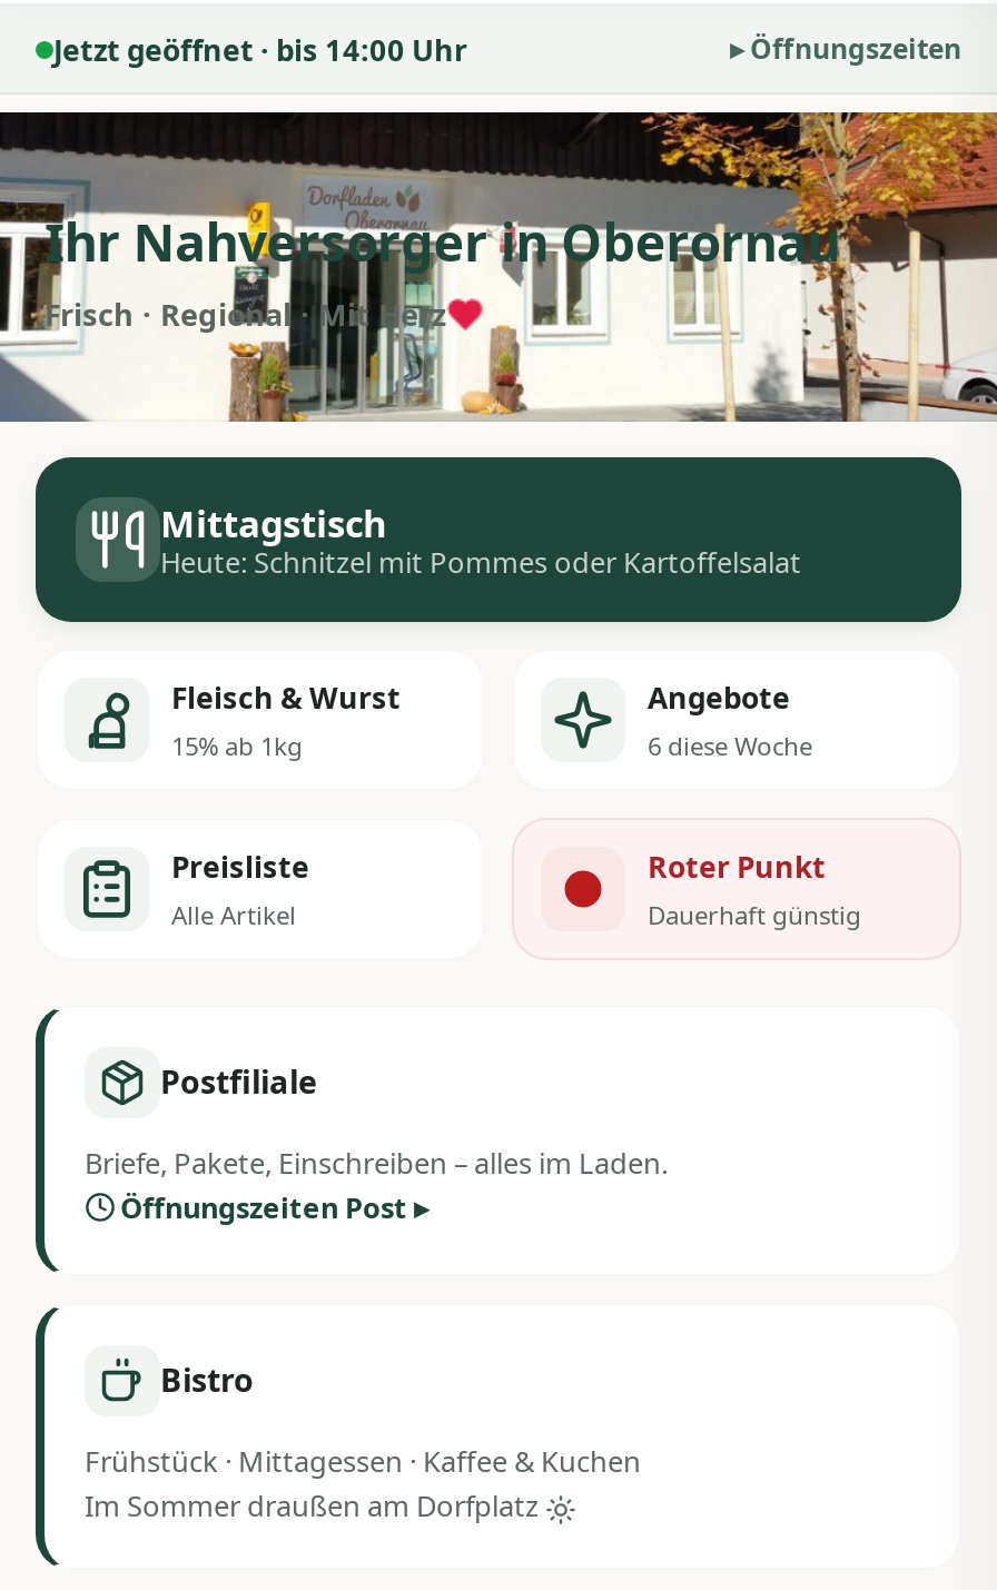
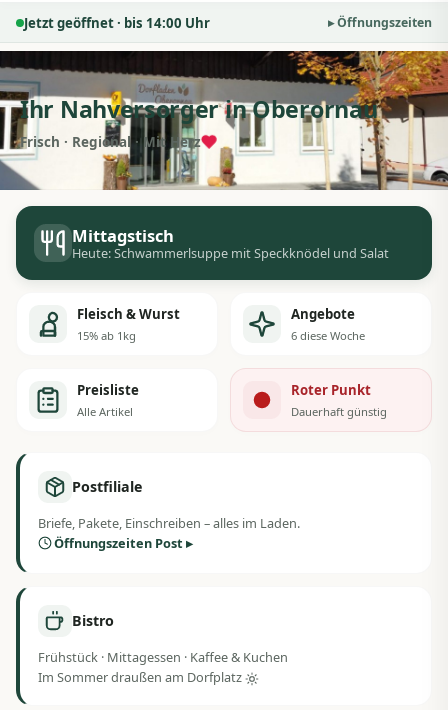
- Heute: Schnitzel mit Pommes oder Kartoffelsalat
+ Heute: Schwammerlsuppe mit Speckknödel und Salat
